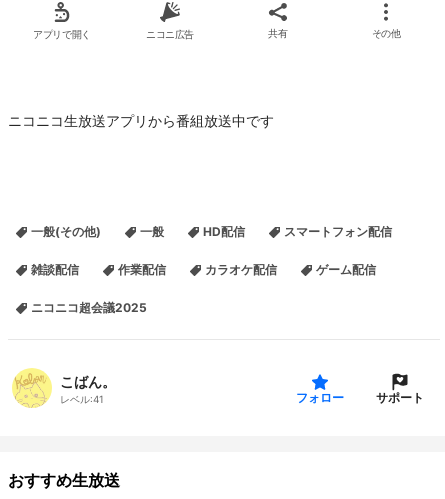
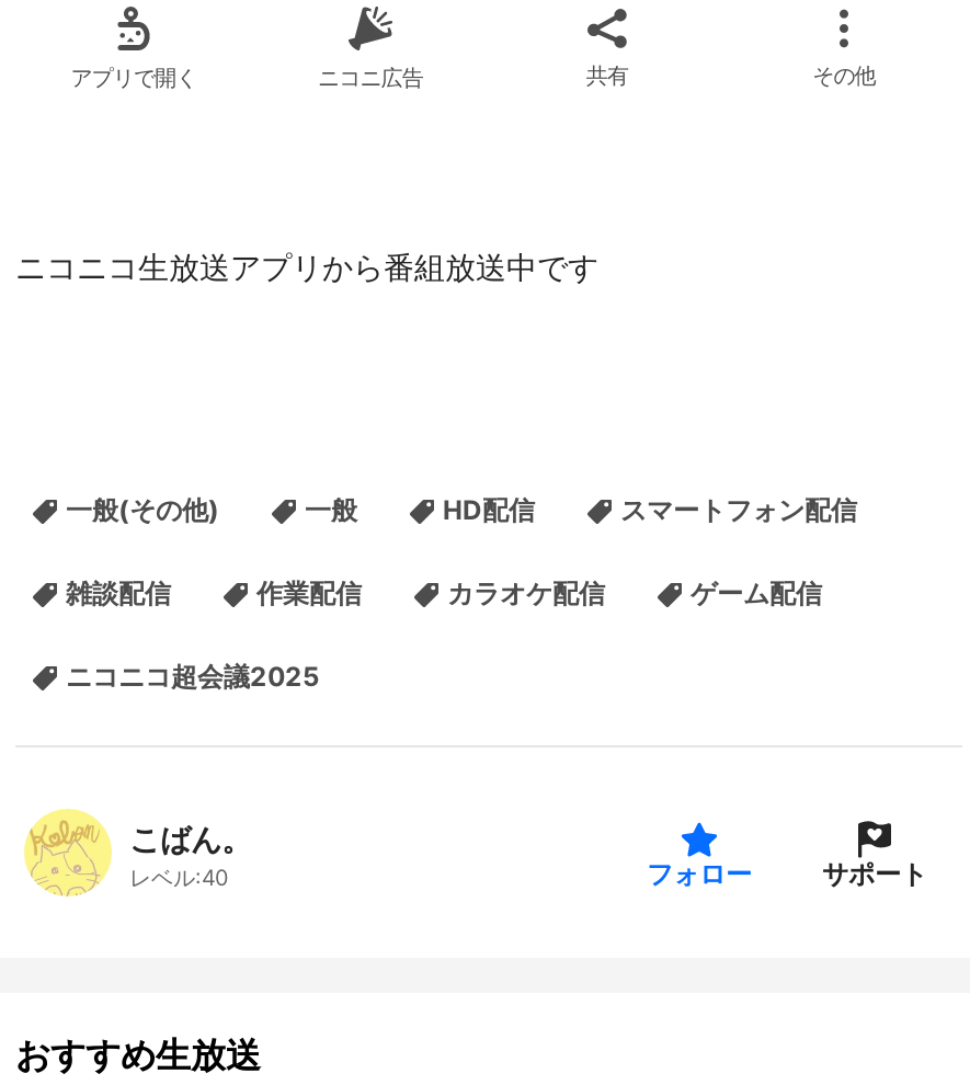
- レベル:41
+ レベル:40
